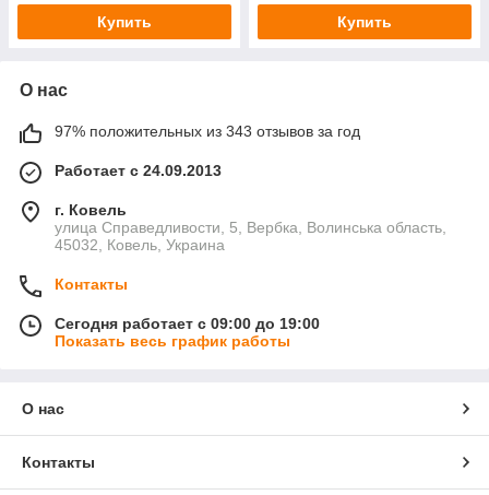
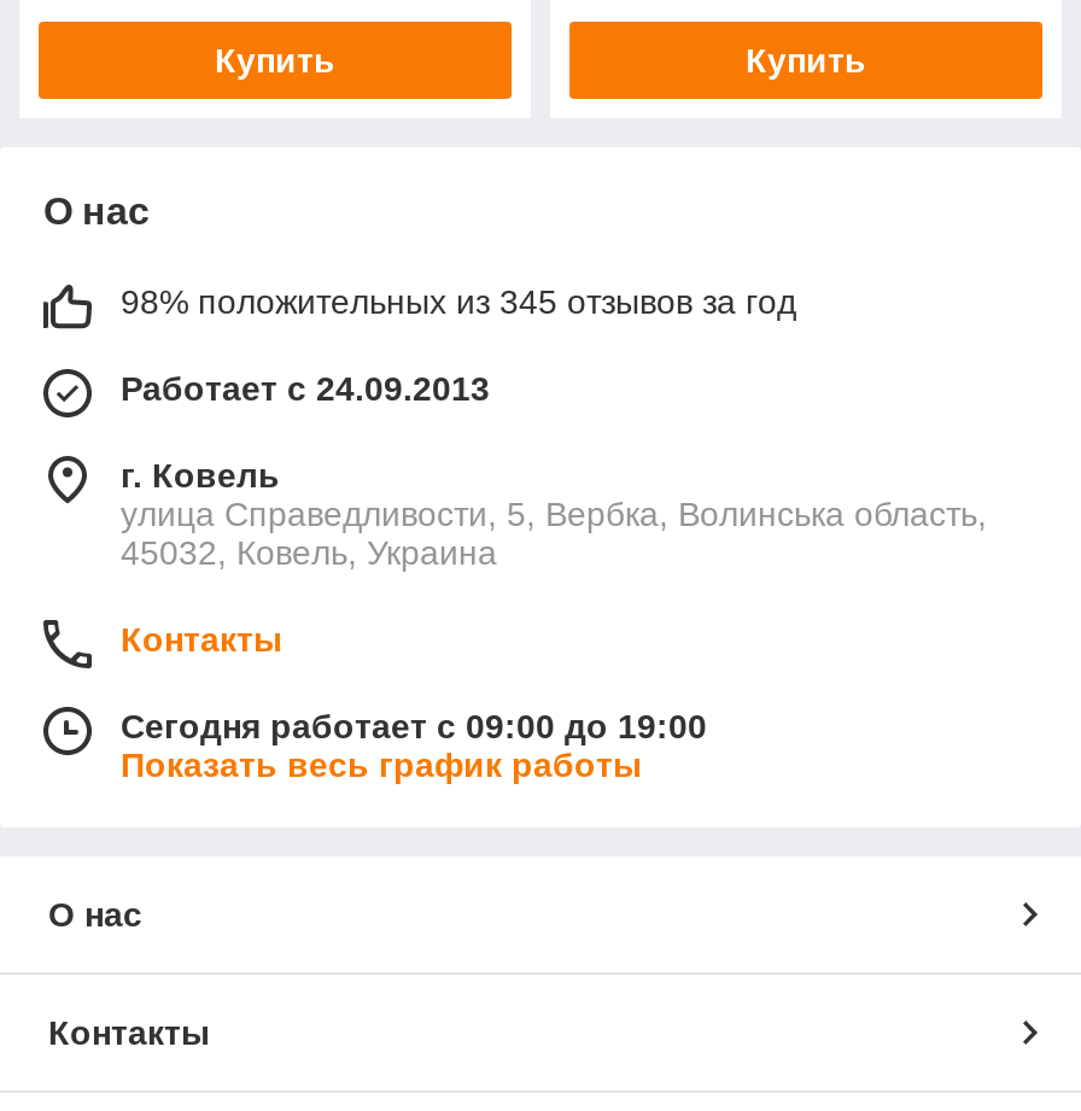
- 97% положительных из 343 отзывов за год
+ 98% положительных из 345 отзывов за год
